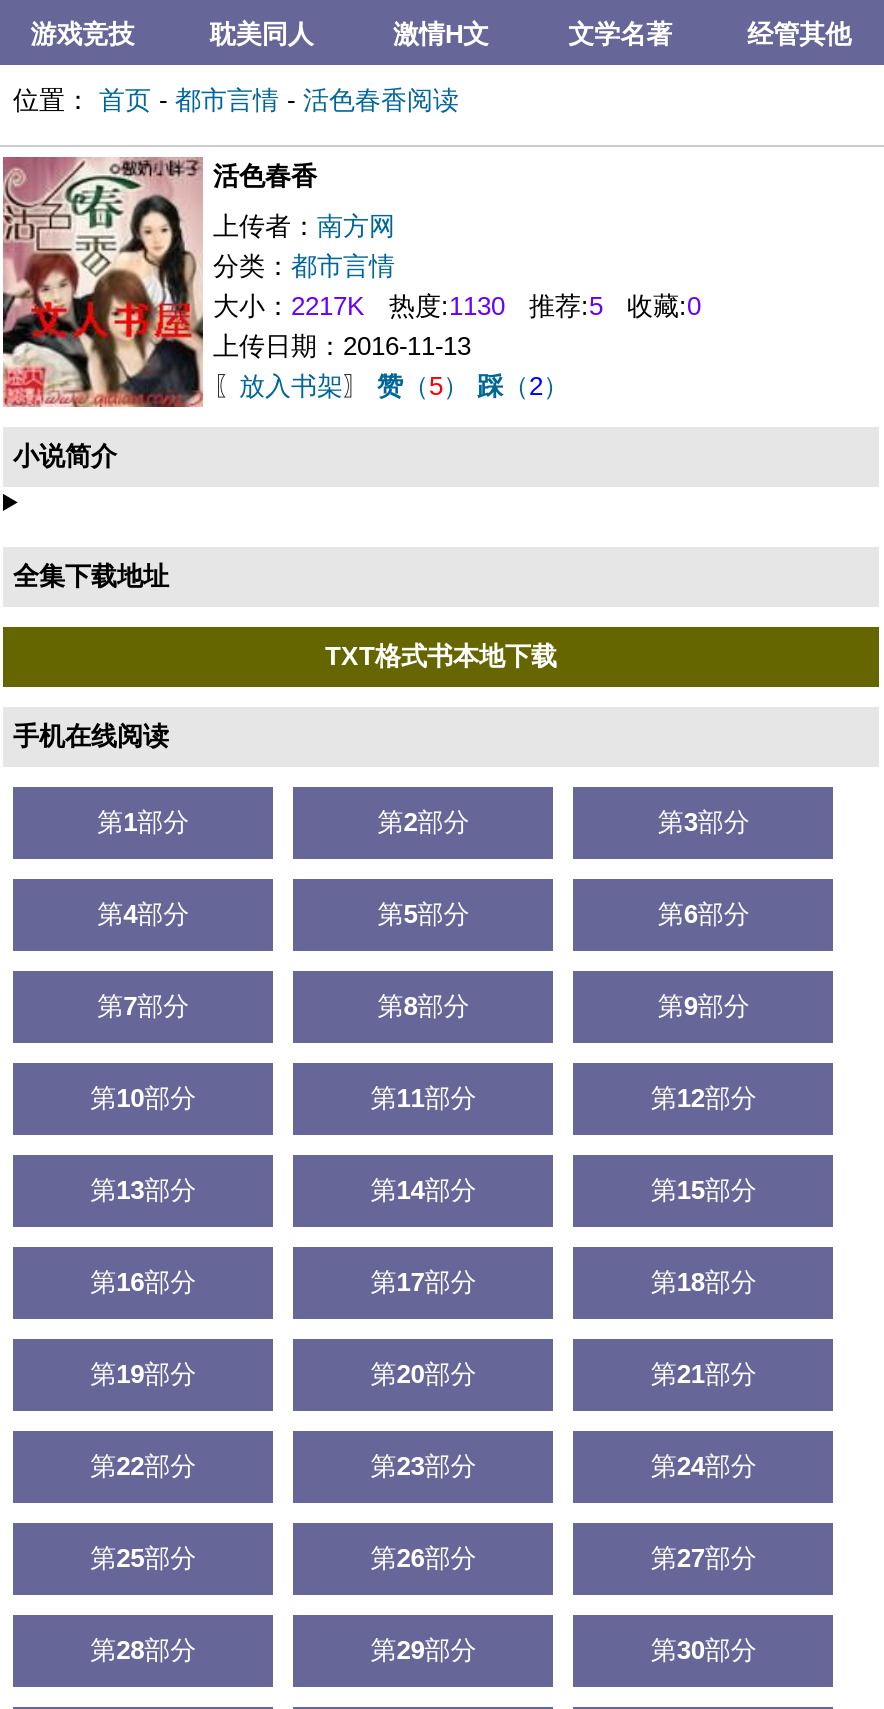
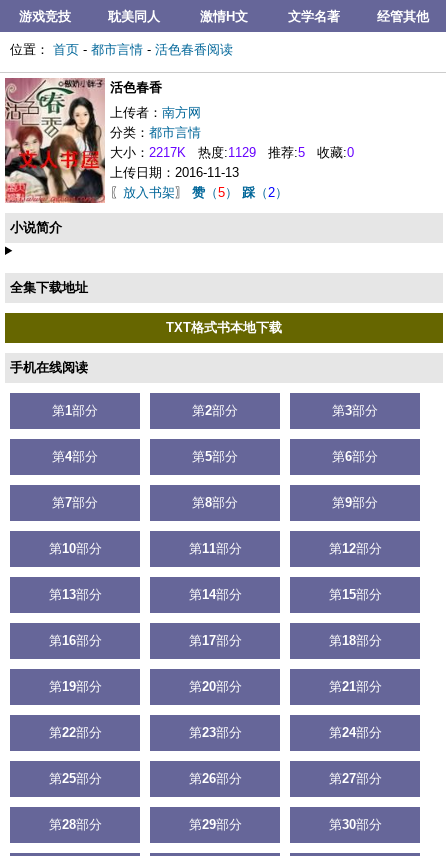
- 大小：2217K热度:1130推荐:5收藏:0
+ 大小：2217K热度:1129推荐:5收藏:0
